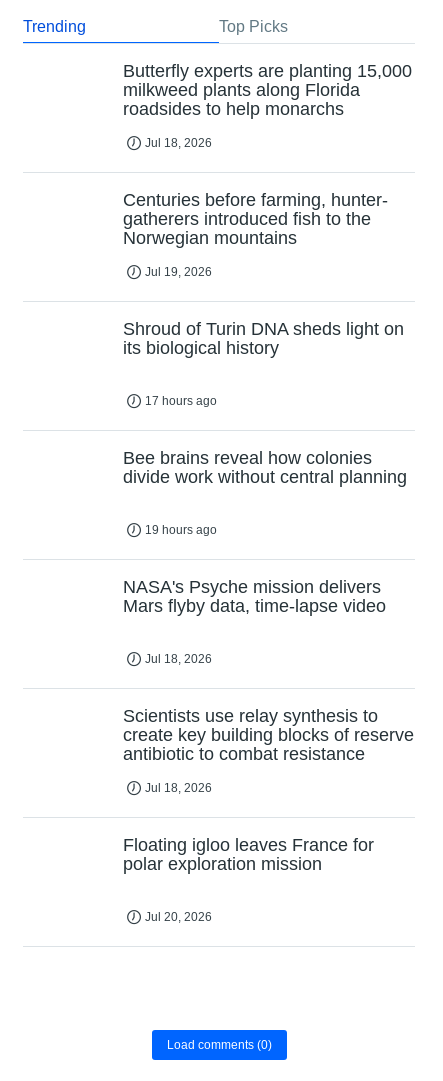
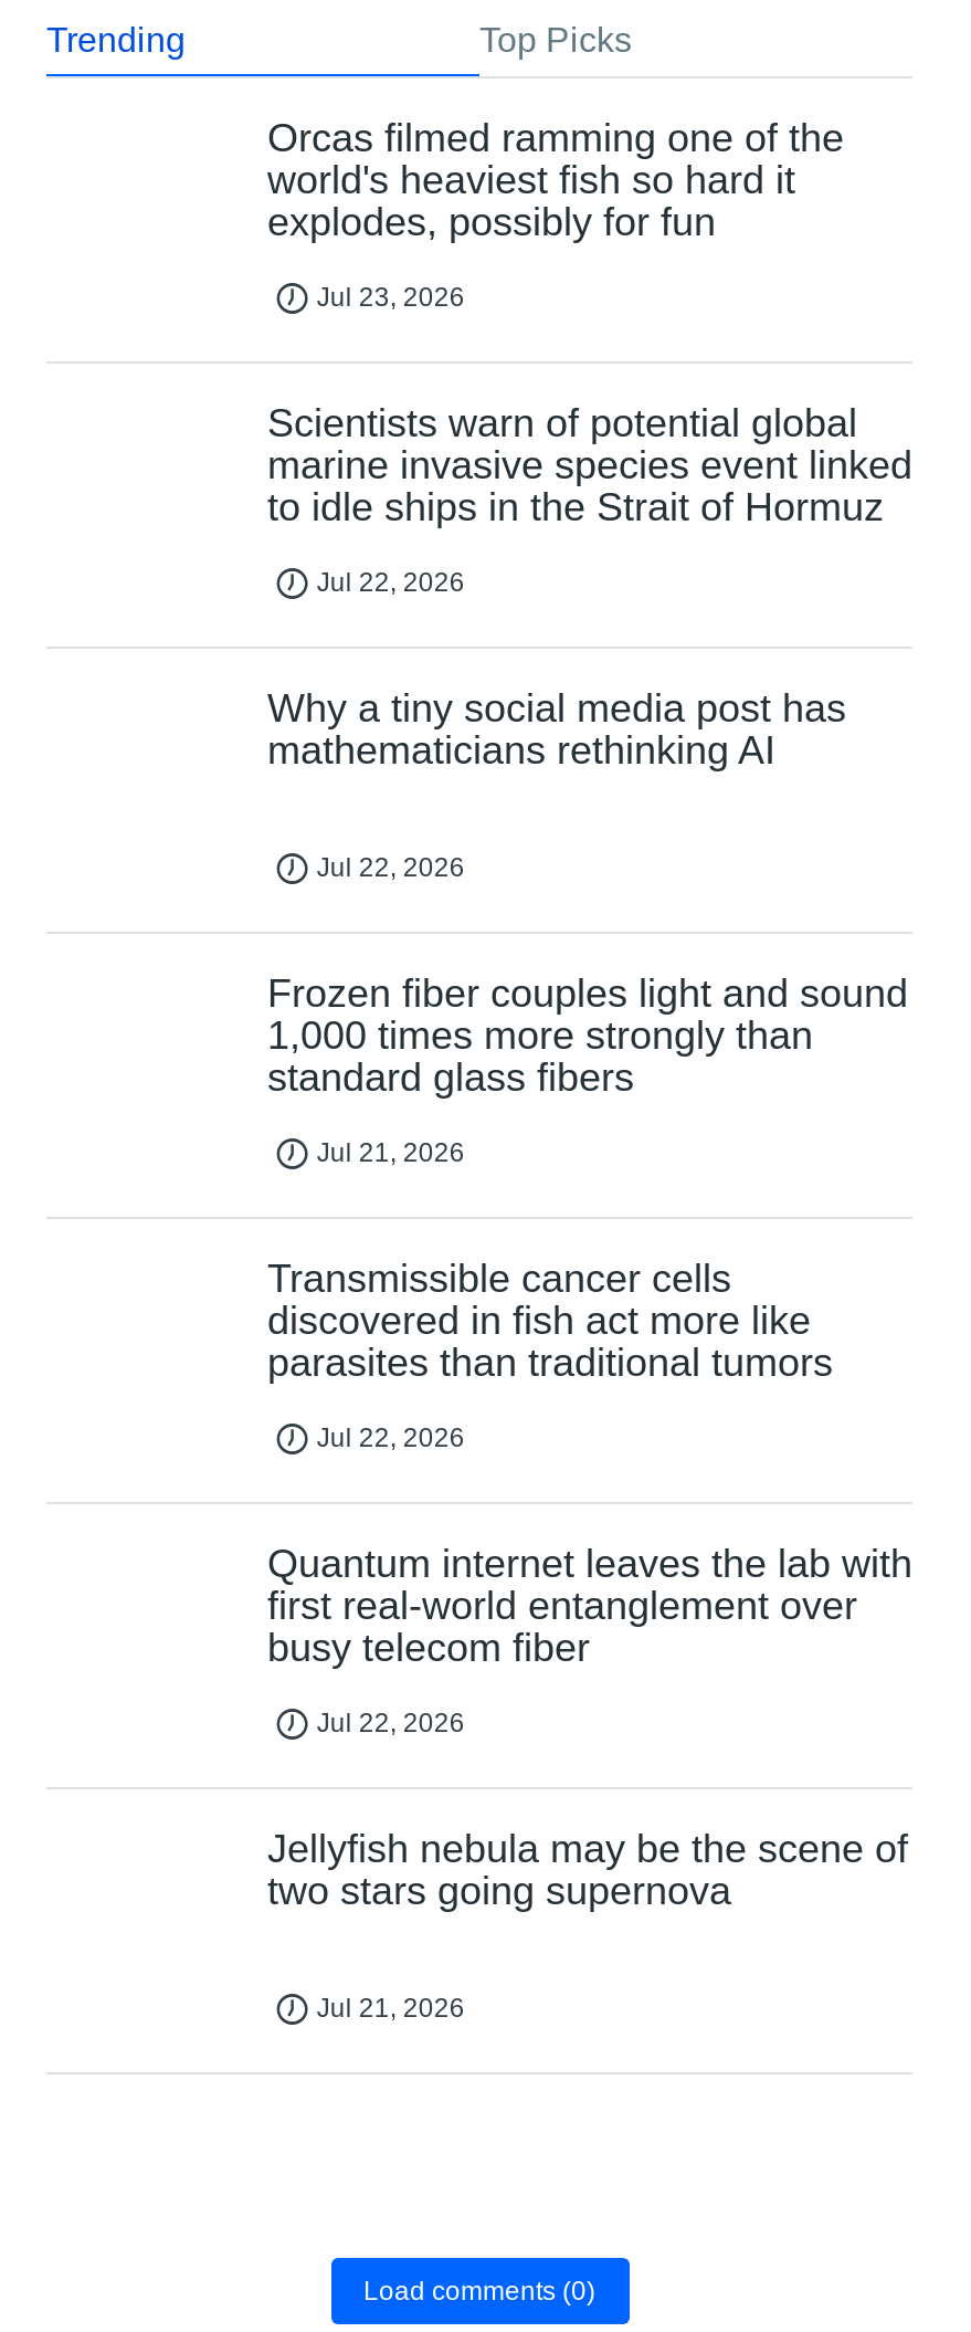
- Butterfly experts are planting 15,000
- milkweed plants along Florida
- roadsides to help monarchs
+ Orcas filmed ramming one of the
+ world's heaviest fish so hard it
+ explodes, possibly for fun

- Jul 18, 2026
+ Jul 23, 2026

- Centuries before farming, hunter-
- gatherers introduced fish to the
- Norwegian mountains
+ Scientists warn of potential global
+ marine invasive species event linked
+ to idle ships in the Strait of Hormuz

- Jul 19, 2026
+ Jul 22, 2026

- Shroud of Turin DNA sheds light on
- its biological history
+ Why a tiny social media post has
+ mathematicians rethinking AI

- 17 hours ago
+ Jul 22, 2026

- Bee brains reveal how colonies
- divide work without central planning
+ Frozen fiber couples light and sound
+ 1,000 times more strongly than
+ standard glass fibers

- 19 hours ago
+ Jul 21, 2026

- NASA's Psyche mission delivers
- Mars flyby data, time-lapse video
+ Transmissible cancer cells
+ discovered in fish act more like
+ parasites than traditional tumors

- Jul 18, 2026
+ Jul 22, 2026

- Scientists use relay synthesis to
- create key building blocks of reserve
- antibiotic to combat resistance
+ Quantum internet leaves the lab with
+ first real-world entanglement over
+ busy telecom fiber

- Jul 18, 2026
+ Jul 22, 2026

- Floating igloo leaves France for
- polar exploration mission
+ Jellyfish nebula may be the scene of
+ two stars going supernova

- Jul 20, 2026
+ Jul 21, 2026
